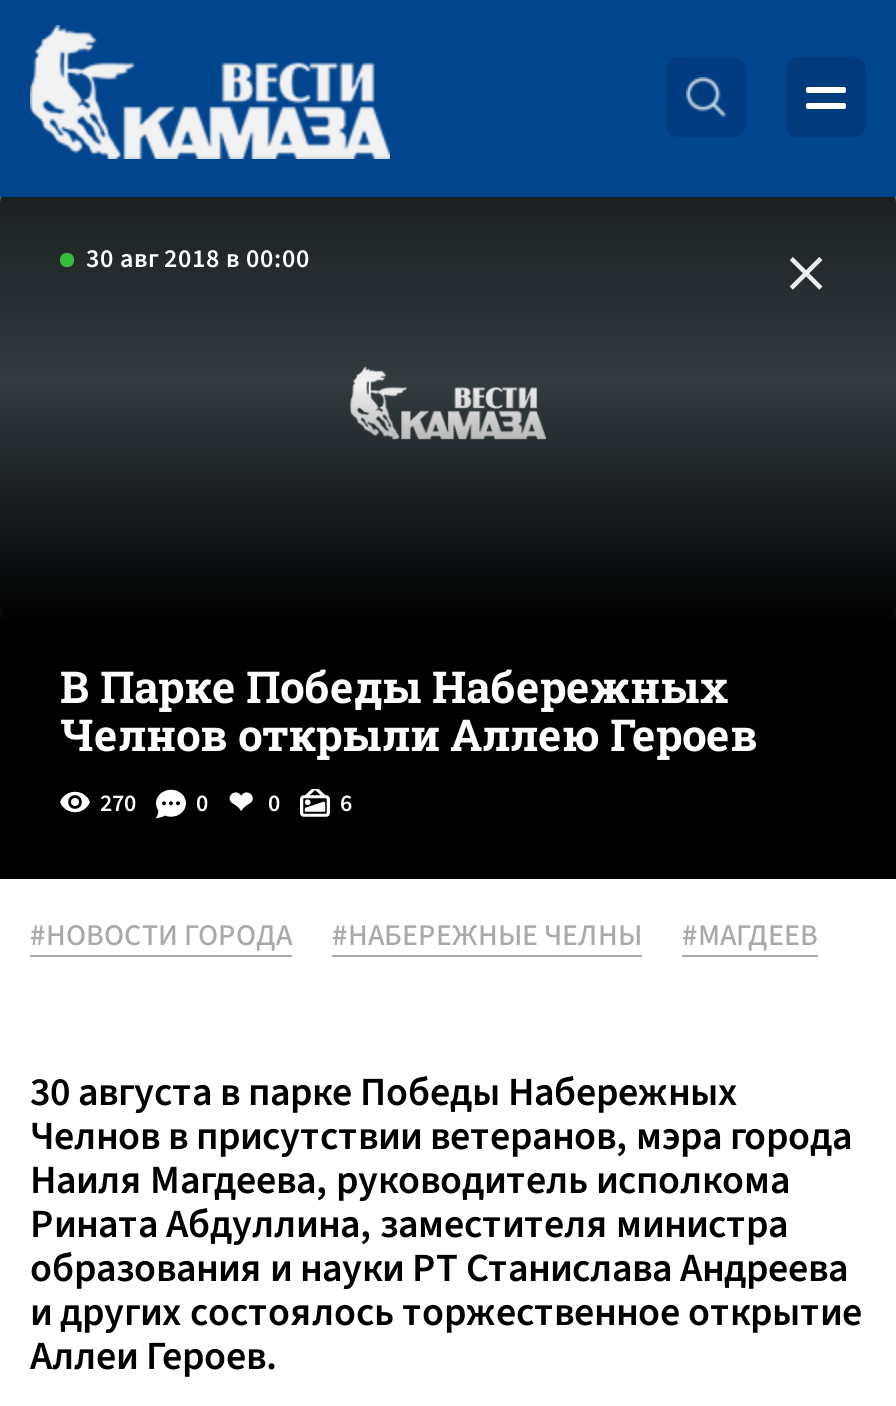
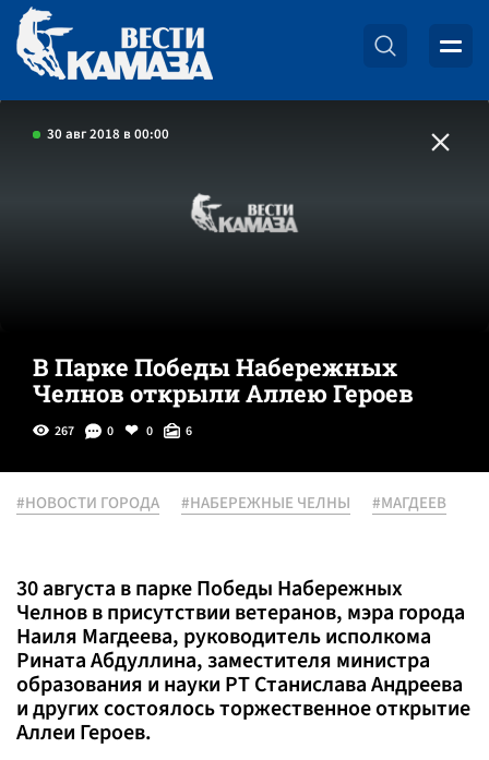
- 270 0 0 6
+ 267 0 0 6
